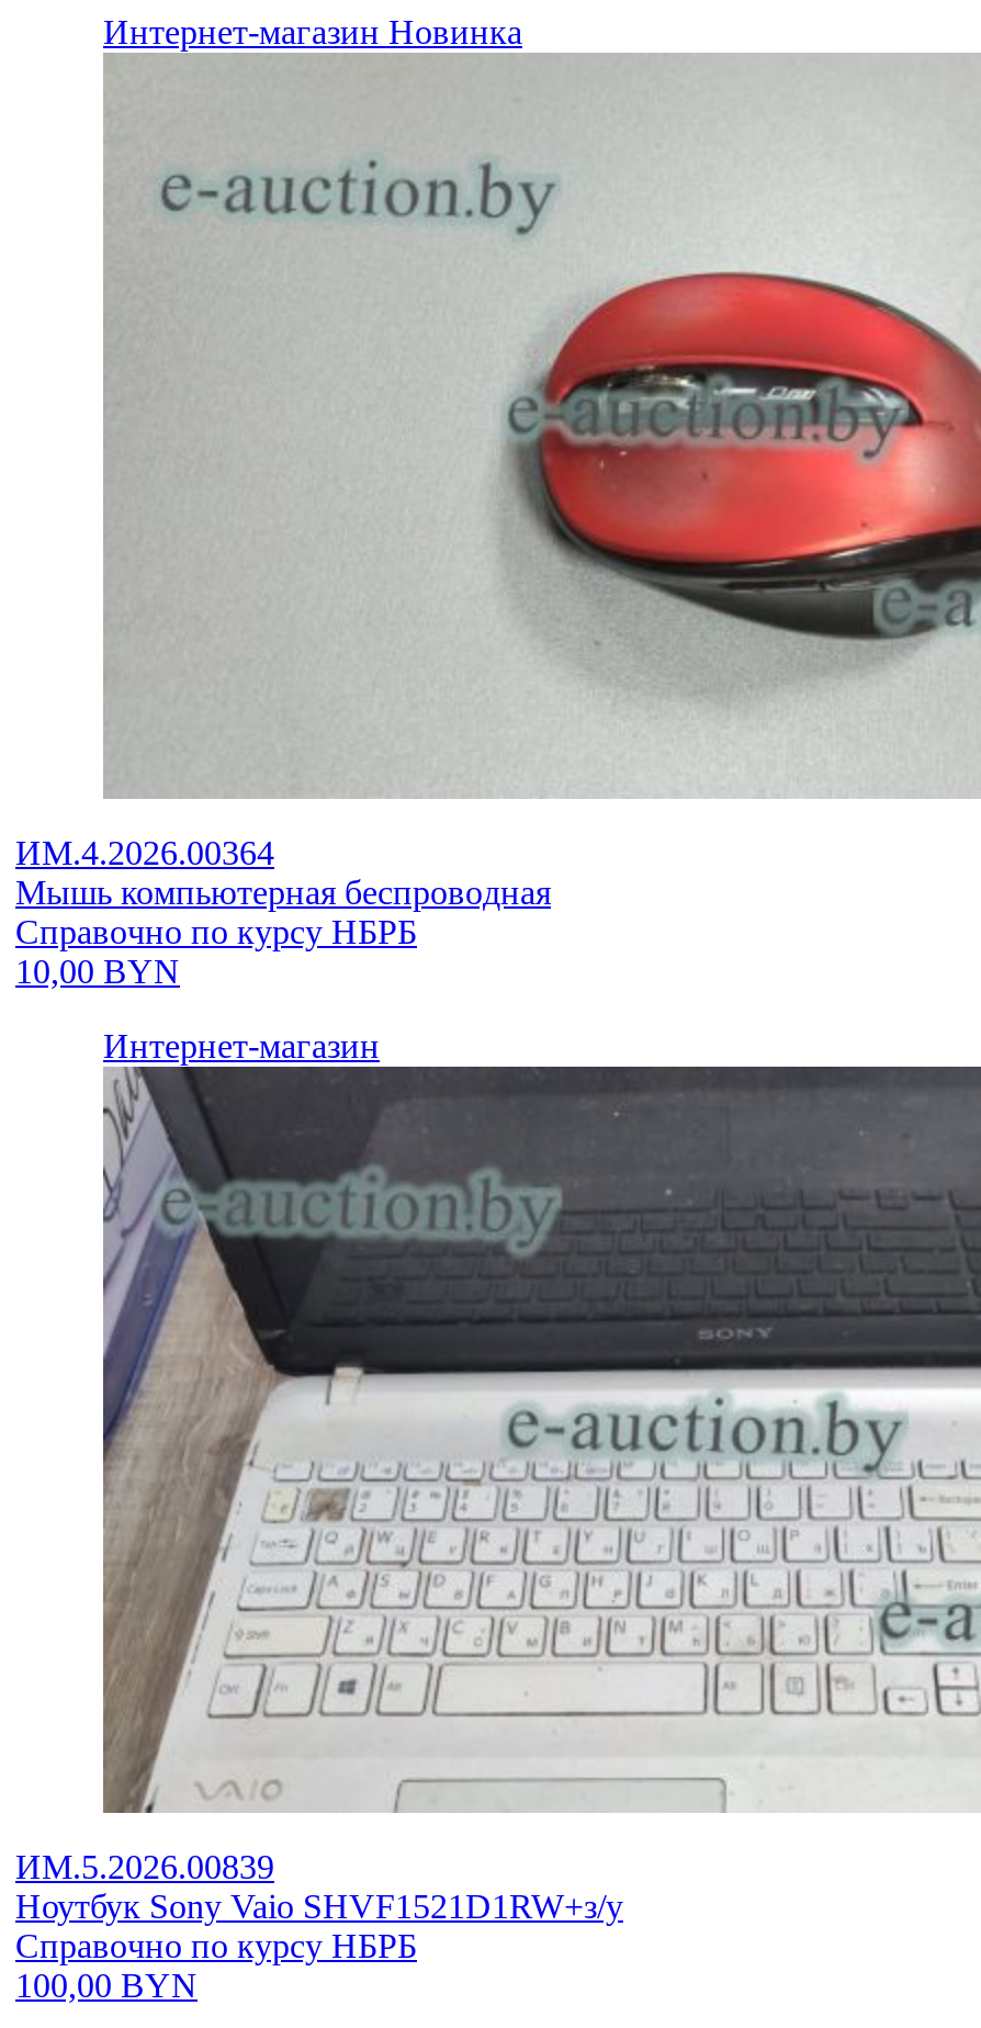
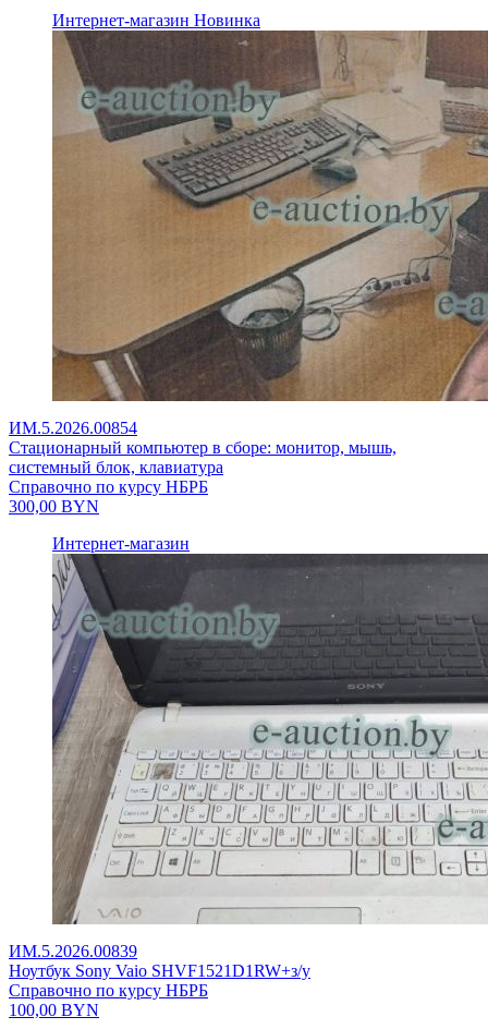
- [image]
- ИМ.4.2026.00364
- Мышь компьютерная беспроводная
+ [image]
+ ИМ.5.2026.00854
+ Стационарный компьютер в сборе: монитор, мышь,
+ системный блок, клавиатура

- 10,00 BYN
+ 300,00 BYN
